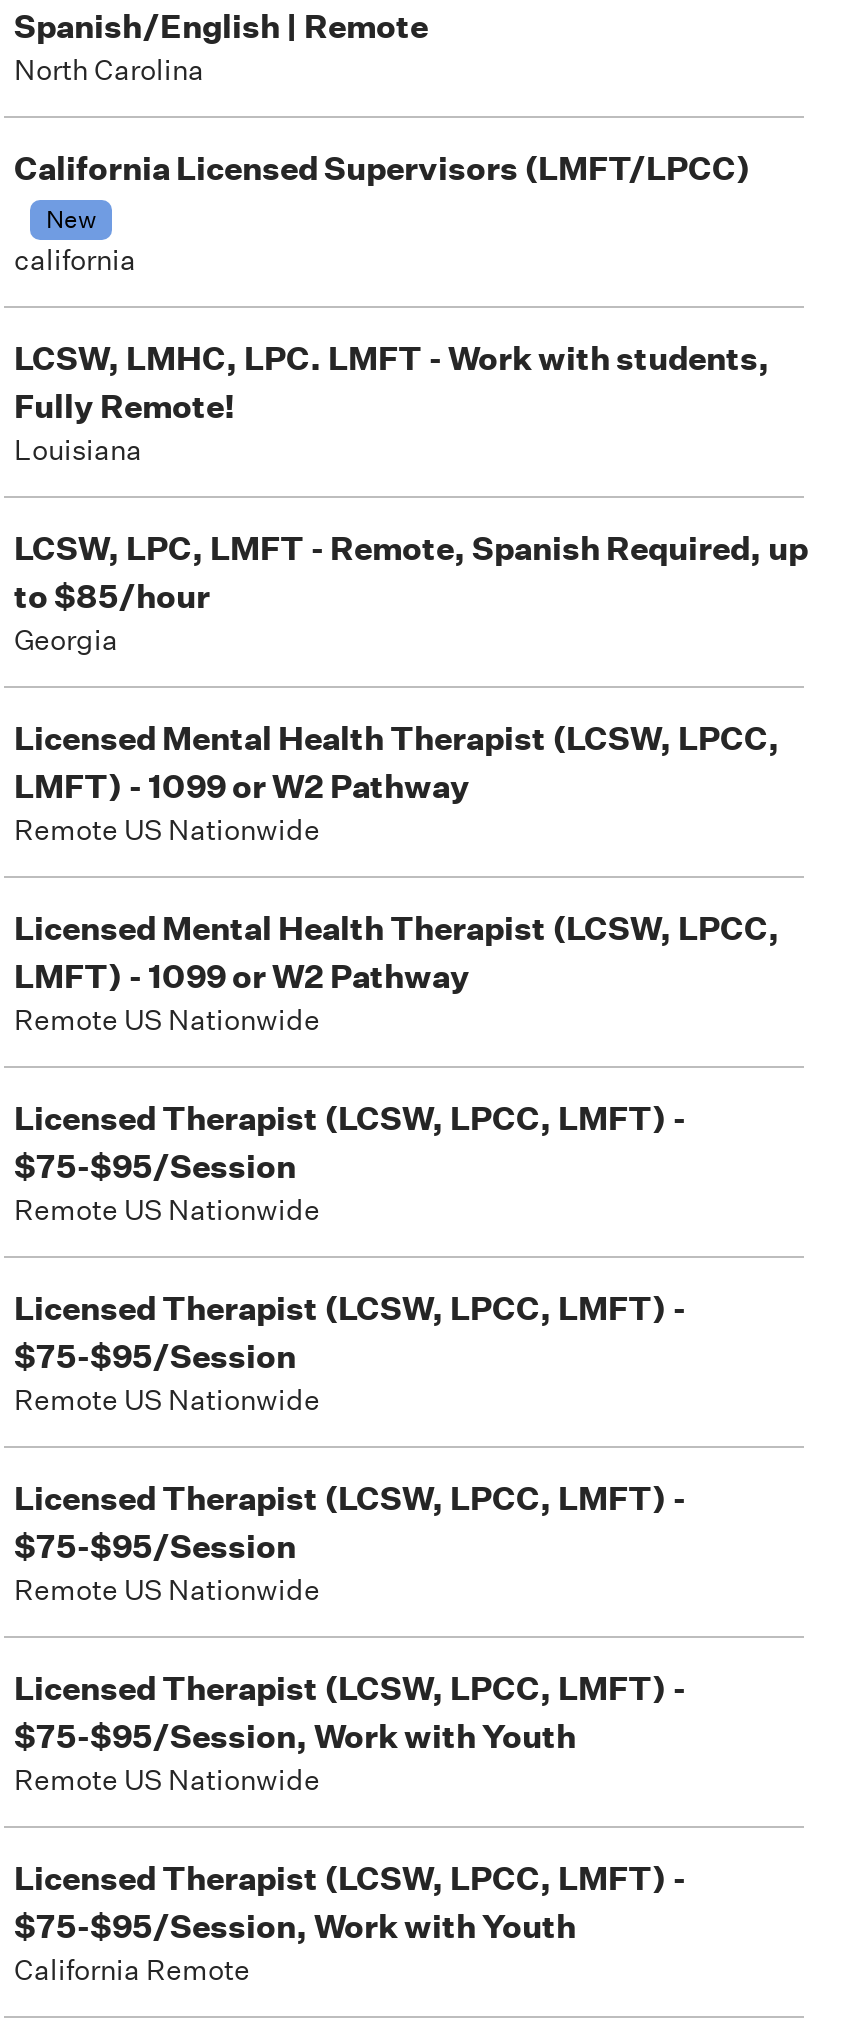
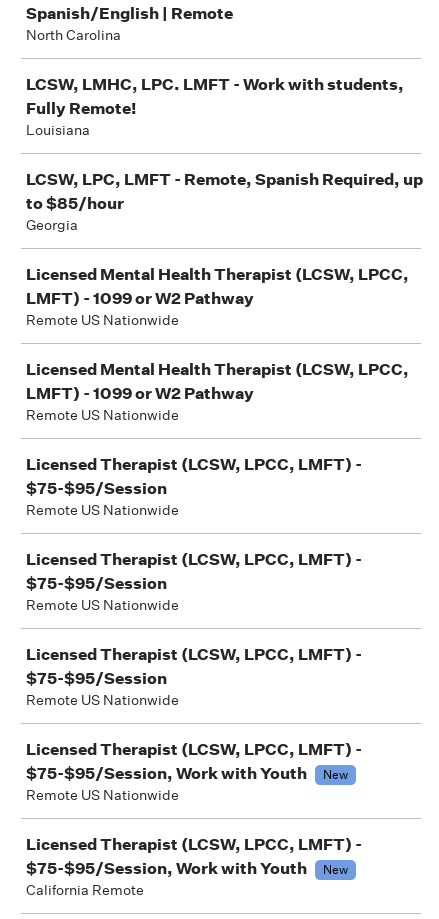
- California Licensed Supervisors (LMFT/LPCC)
- New
- california

+ New

+ New
